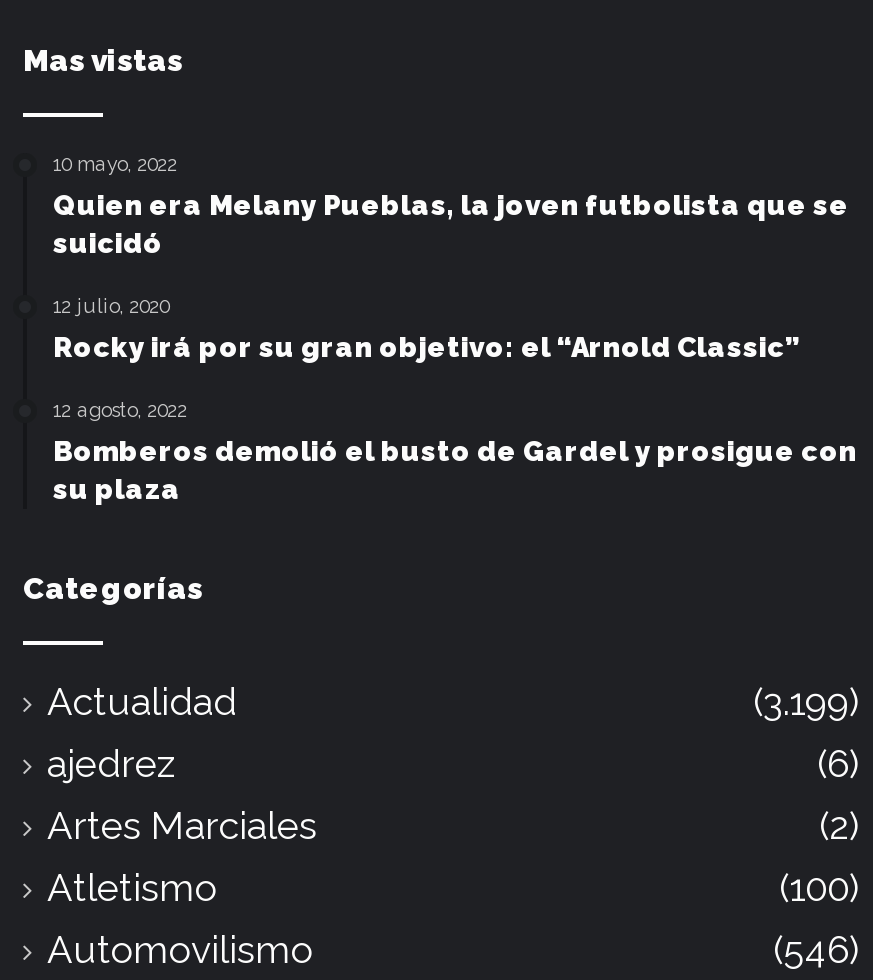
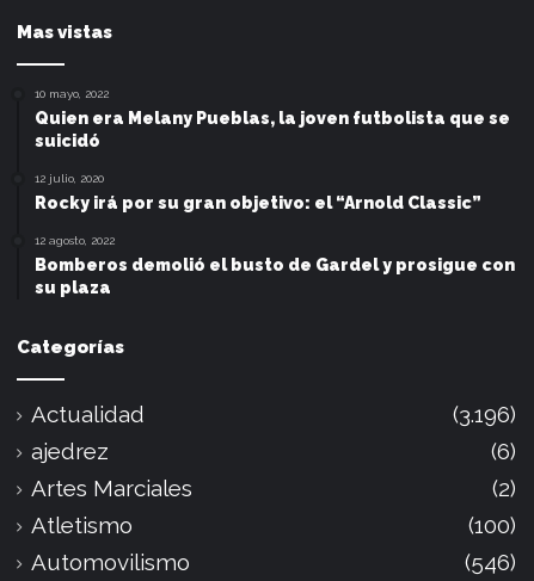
- (3.199)
+ (3.196)
